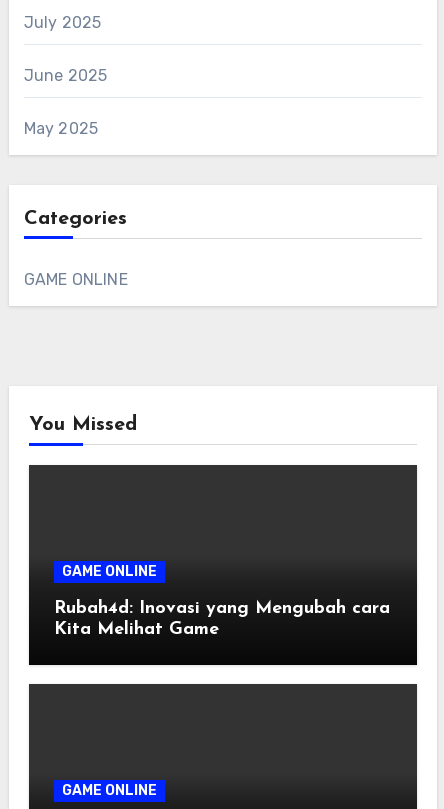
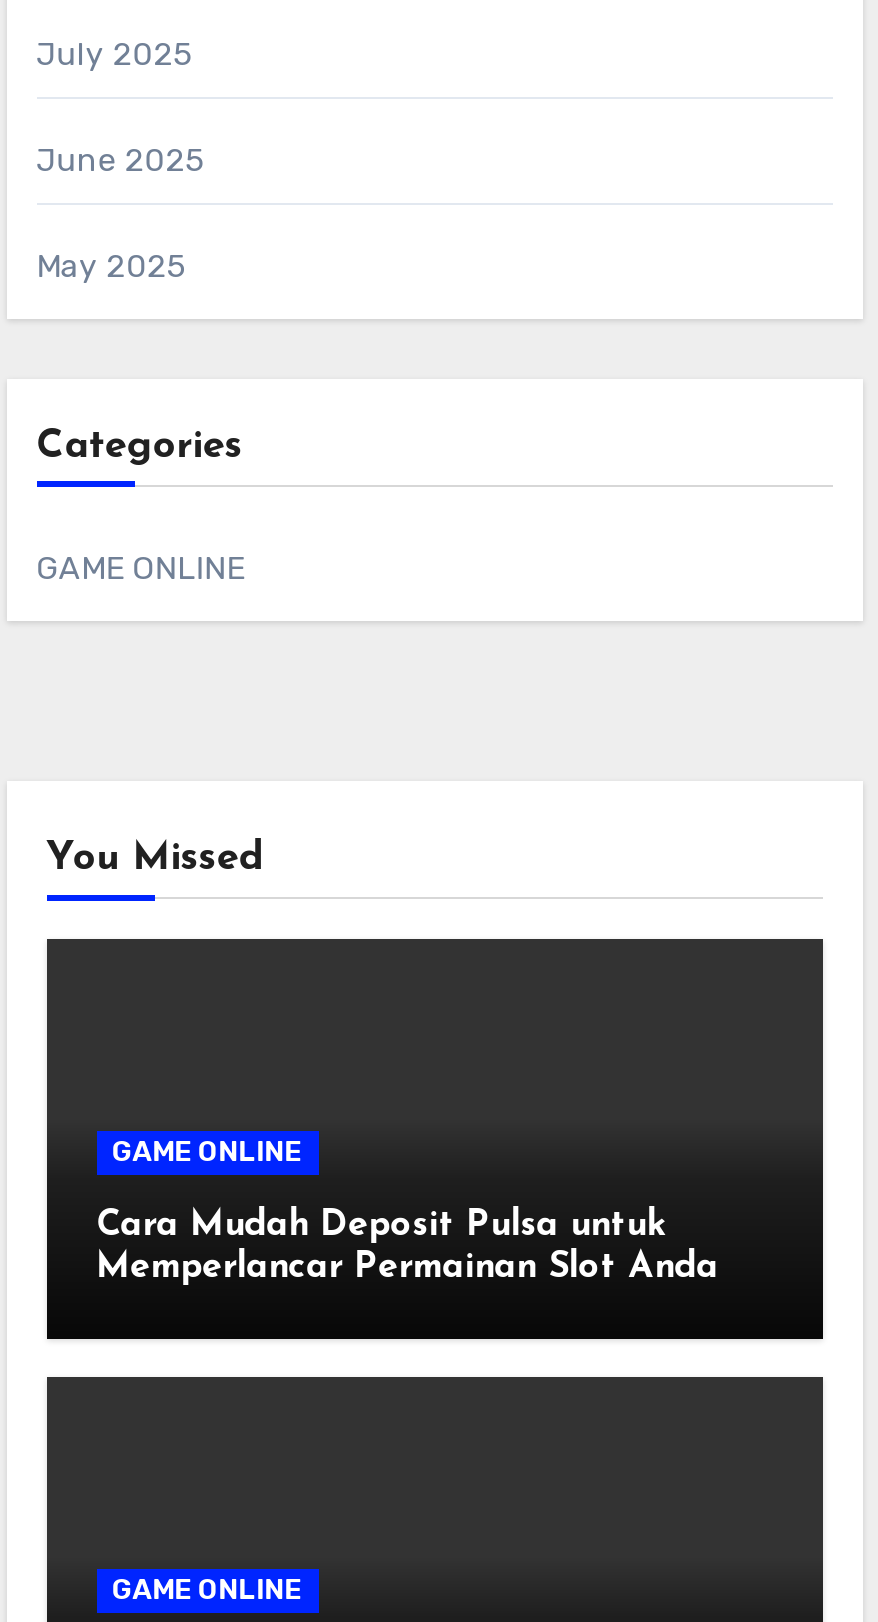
- Rubah4d: Inovasi yang Mengubah cara
- Kita Melihat Game
+ Cara Mudah Deposit Pulsa untuk
+ Memperlancar Permainan Slot Anda
